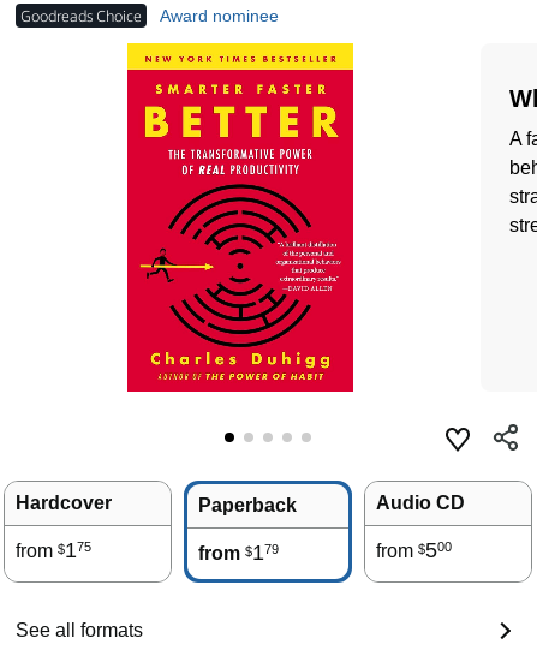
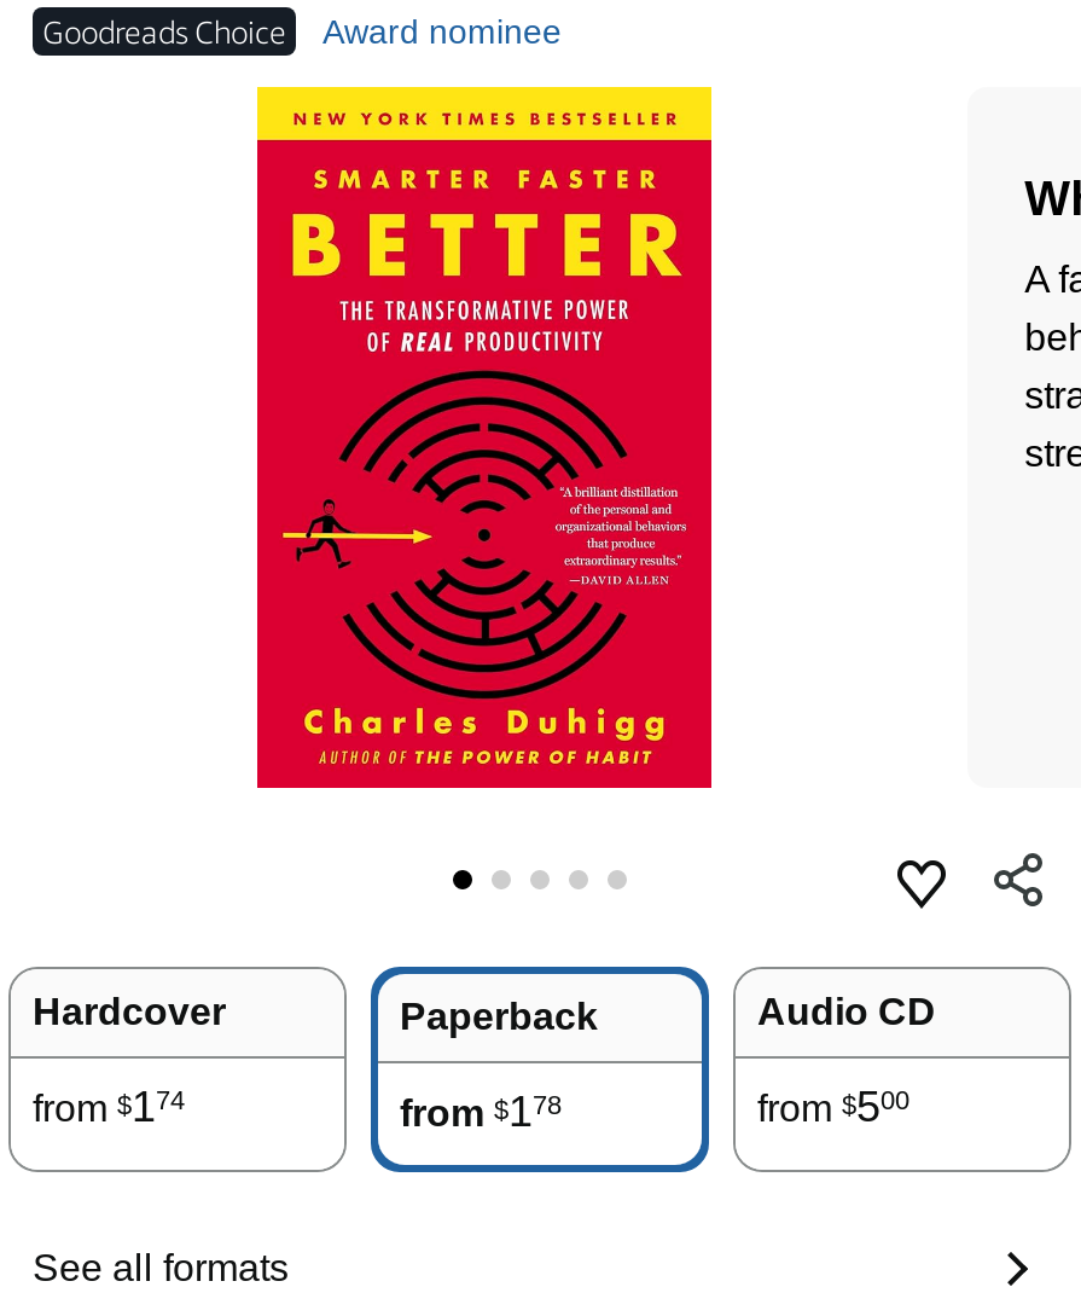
- from $175
+ from $174

- from $179
+ from $178
